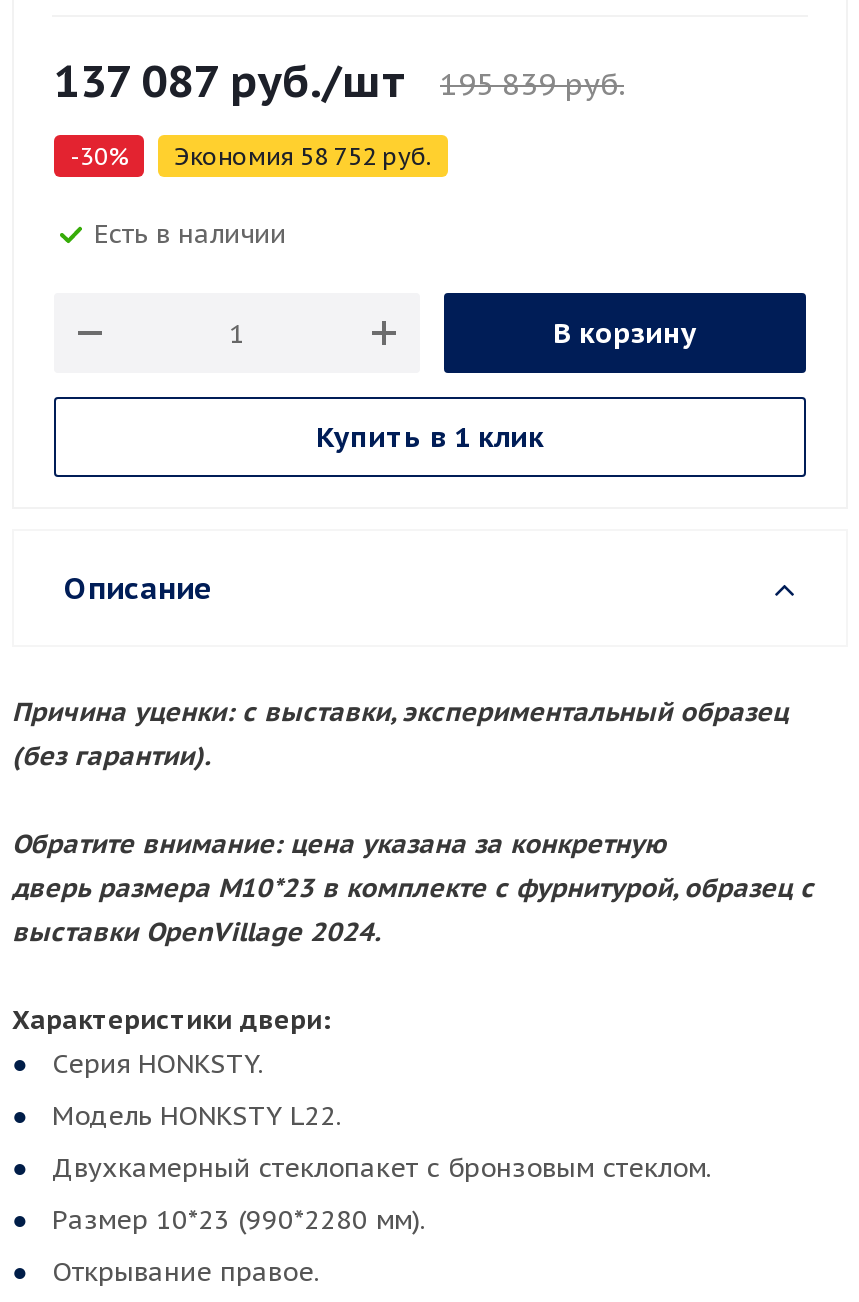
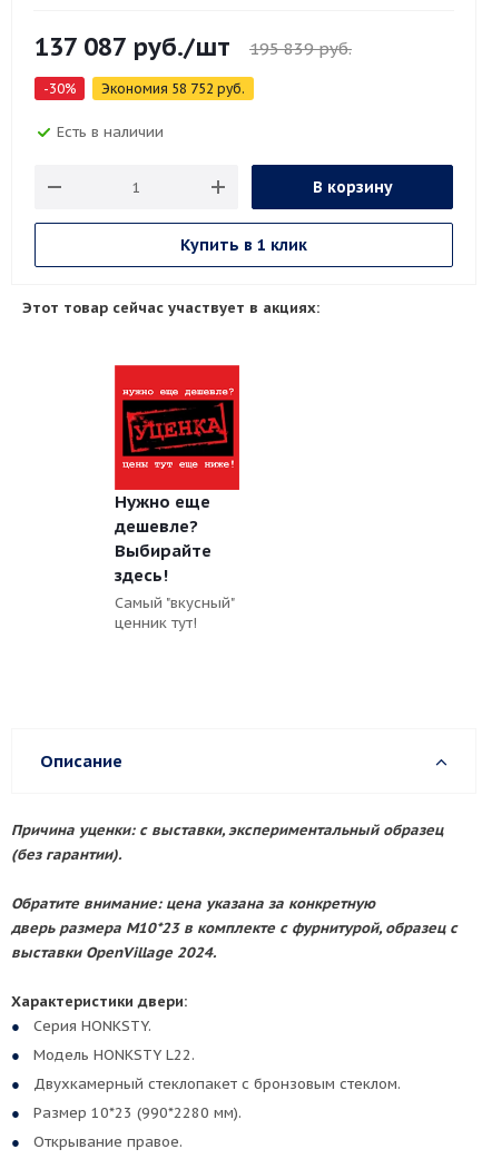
+ Этот товар сейчас участвует в акциях:

+ [image]
+ Нужно еще
+ дешевле?
+ Выбирайте
+ здесь!
+ Самый "вкусный"
+ ценник тут!
